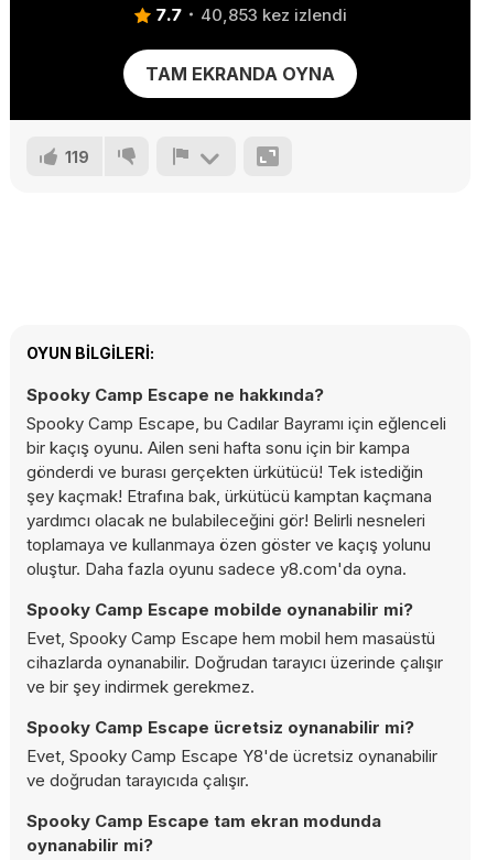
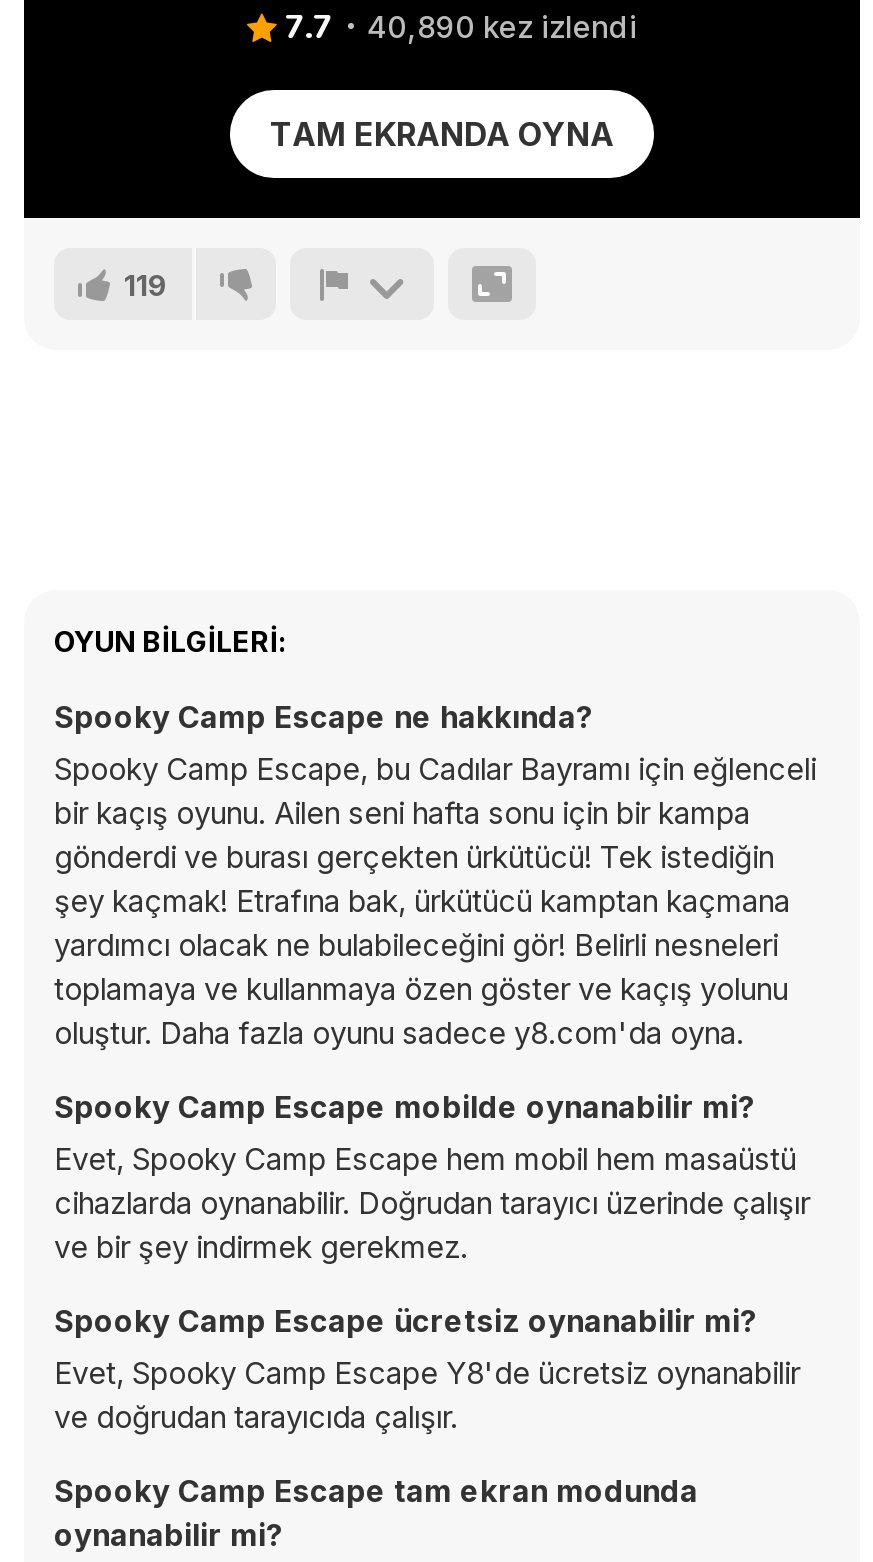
- 7.7 40,853 kez izlendi
+ 7.7 40,890 kez izlendi
